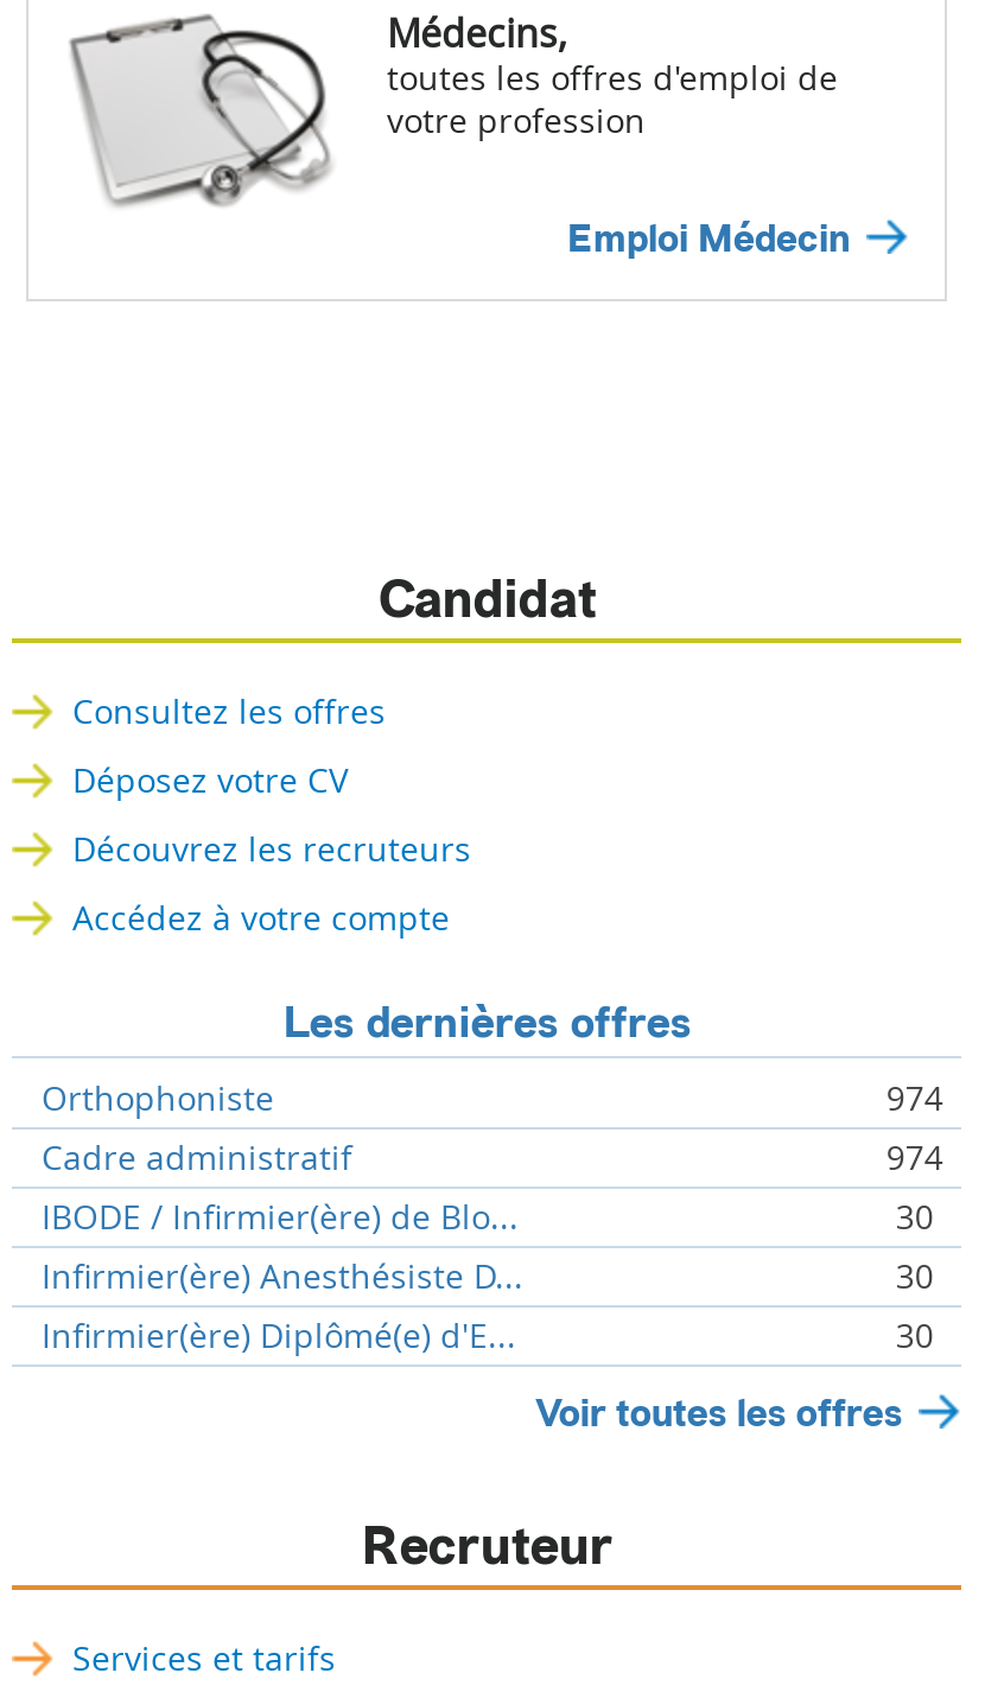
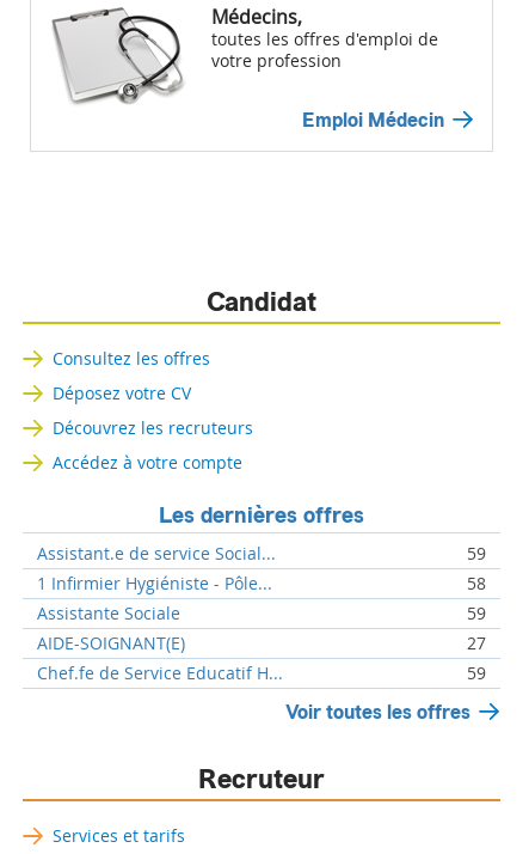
- Orthophoniste
- 974
- Cadre administratif
- 974
- IBODE / Infirmier(ère) de Blo...
- 30
- Infirmier(ère) Anesthésiste D...
- 30
- Infirmier(ère) Diplômé(e) d'E...
- 30
+ Assistant.e de service Social...
+ 59
+ 1 Infirmier Hygiéniste - Pôle...
+ 58
+ Assistante Sociale
+ 59
+ AIDE-SOIGNANT(E)
+ 27
+ Chef.fe de Service Educatif H...
+ 59
